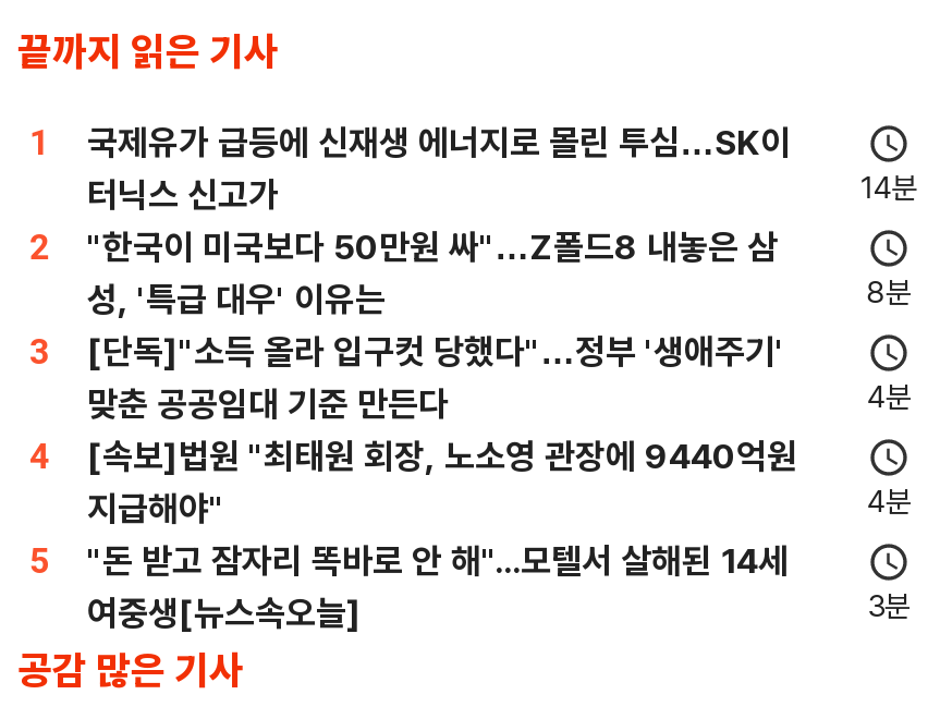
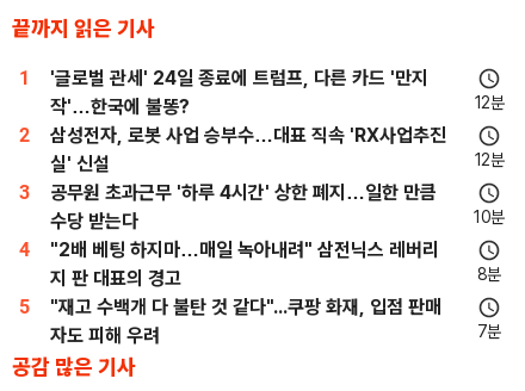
- 국제유가 급등에 신재생 에너지로 몰린 투심…SK이
- 터닉스 신고가
- 14분
+ '글로벌 관세' 24일 종료에 트럼프, 다른 카드 '만지
+ 작'…한국에 불똥?
+ 12분

- "한국이 미국보다 50만원 싸"…Z폴드8 내놓은 삼
- 성, '특급 대우' 이유는
- 8분
+ 삼성전자, 로봇 사업 승부수…대표 직속 'RX사업추진
+ 실' 신설
+ 12분

- [단독]"소득 올라 입구컷 당했다"…정부 '생애주기'
- 맞춘 공공임대 기준 만든다
- 4분
+ 공무원 초과근무 '하루 4시간' 상한 폐지…일한 만큼
+ 수당 받는다
+ 10분

- [속보]법원 "최태원 회장, 노소영 관장에 9440억원
- 지급해야"
- 4분
+ "2배 베팅 하지마…매일 녹아내려" 삼전닉스 레버리
+ 지 판 대표의 경고
+ 8분

- "돈 받고 잠자리 똑바로 안 해"...모텔서 살해된 14세
- 여중생[뉴스속오늘]
- 3분
+ "재고 수백개 다 불탄 것 같다"...쿠팡 화재, 입점 판매
+ 자도 피해 우려
+ 7분
